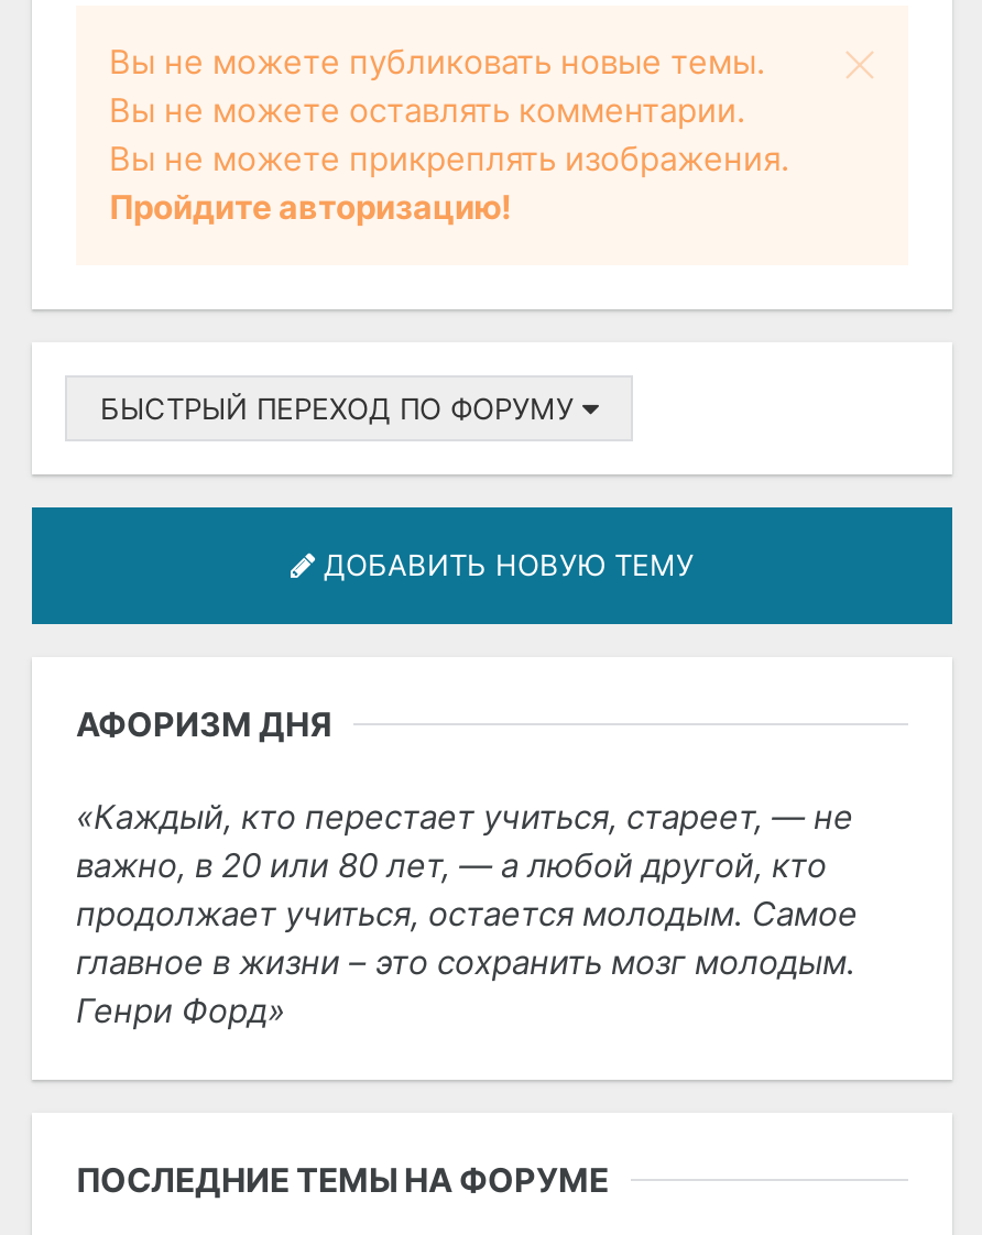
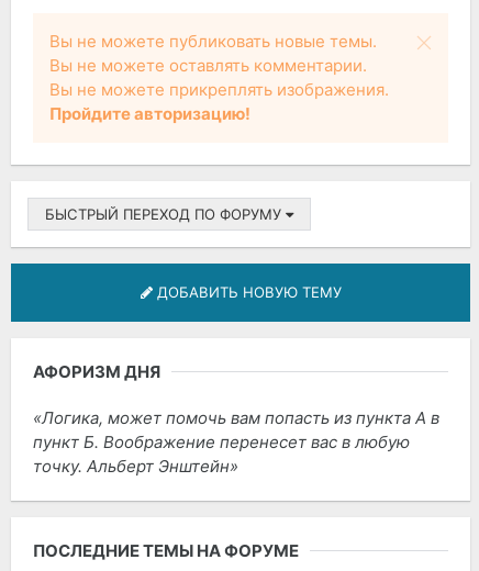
- Каждый, кто перестает учиться, стареет, — не
- важно, в 20 или 80 лет, — а любой другой, кто
- продолжает учиться, остается молодым. Самое
- главное в жизни – это сохранить мозг молодым.
- Генри Форд
+ Логика, может помочь вам попасть из пункта А в
+ пункт Б. Воображение перенесет вас в любую
+ точку. Альберт Энштейн
